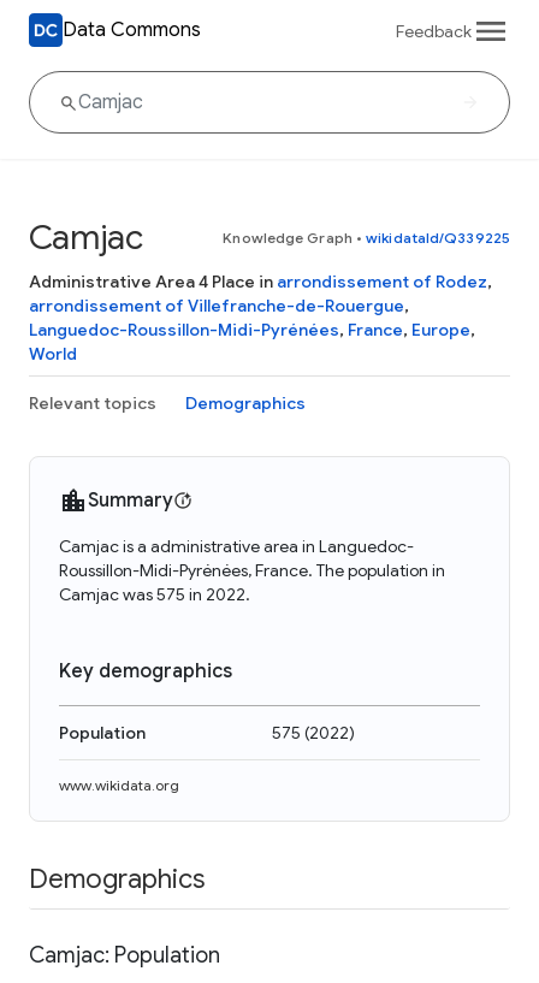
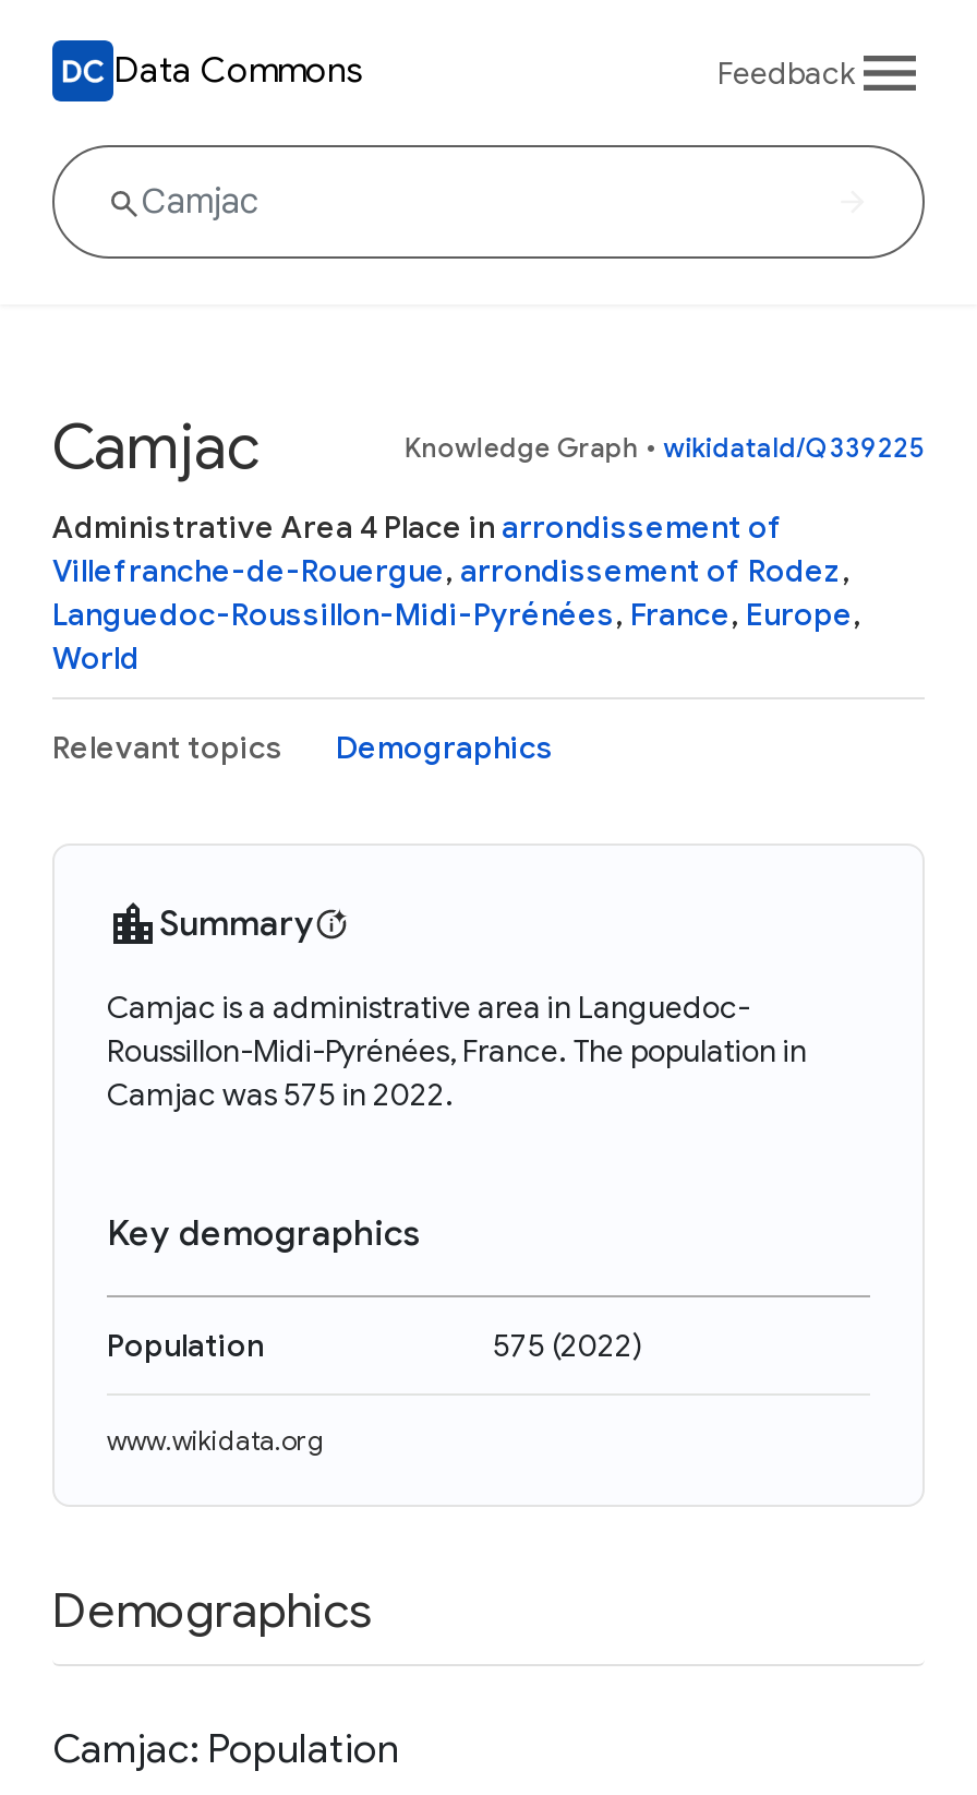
- Administrative Area 4 Place in arrondissement of Rodez,
- arrondissement of Villefranche-de-Rouergue,
+ Administrative Area 4 Place in arrondissement of
+ Villefranche-de-Rouergue, arrondissement of Rodez,
